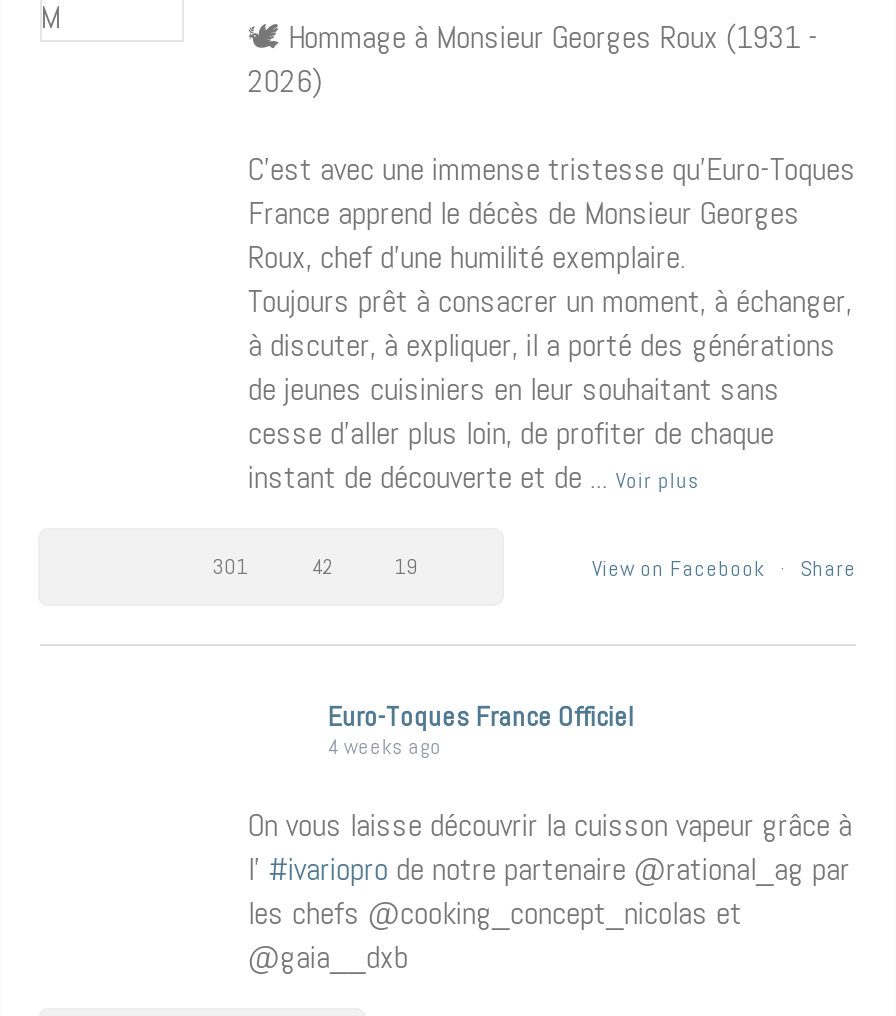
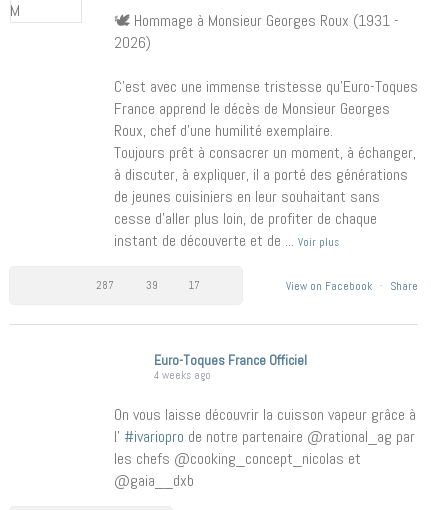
- 301
+ 287

- 42
+ 39

- 19
+ 17
